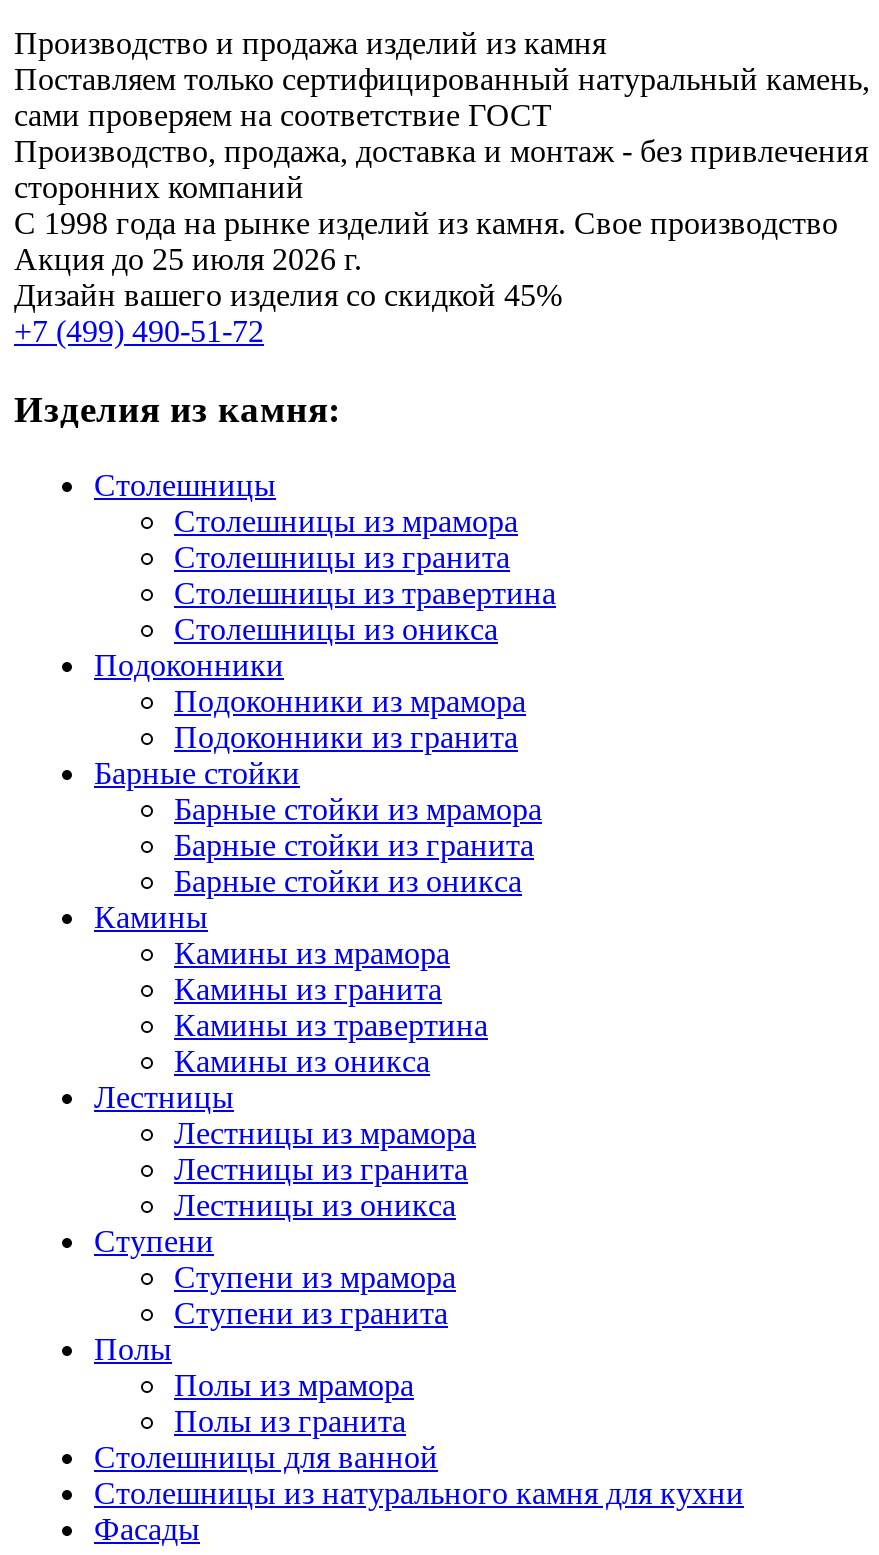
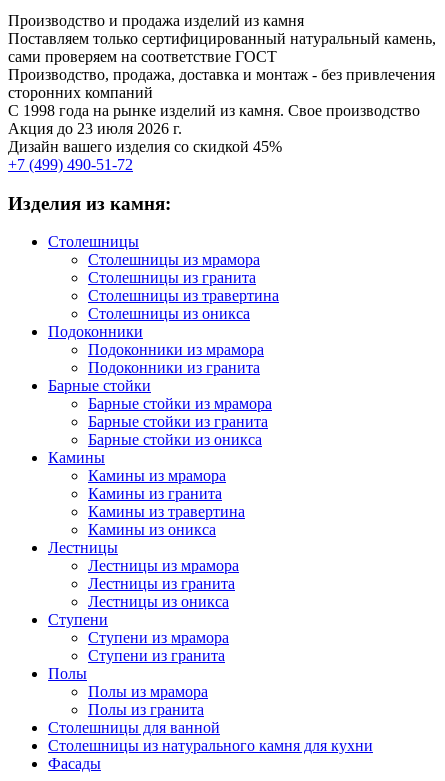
- Акция до 25 июля 2026 г.
+ Акция до 23 июля 2026 г.
